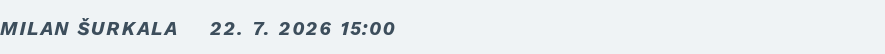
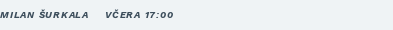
- MILAN ŠURKALA 22. 7. 2026 15:00
+ MILAN ŠURKALA VČERA 17:00
